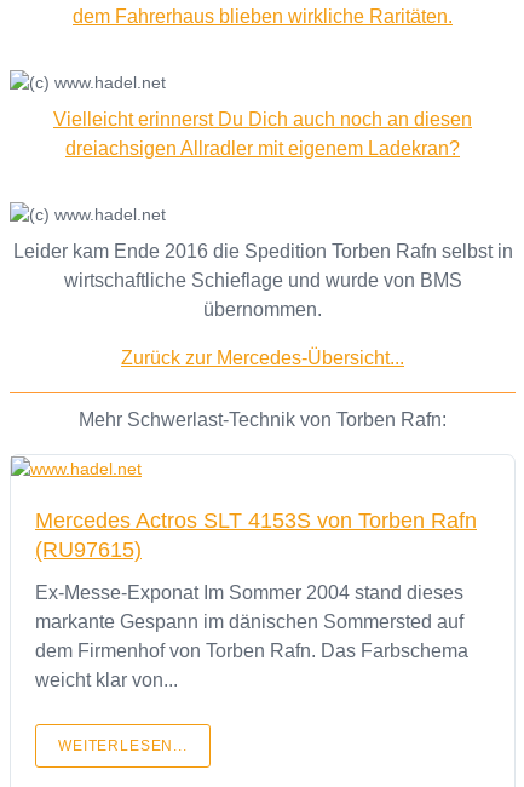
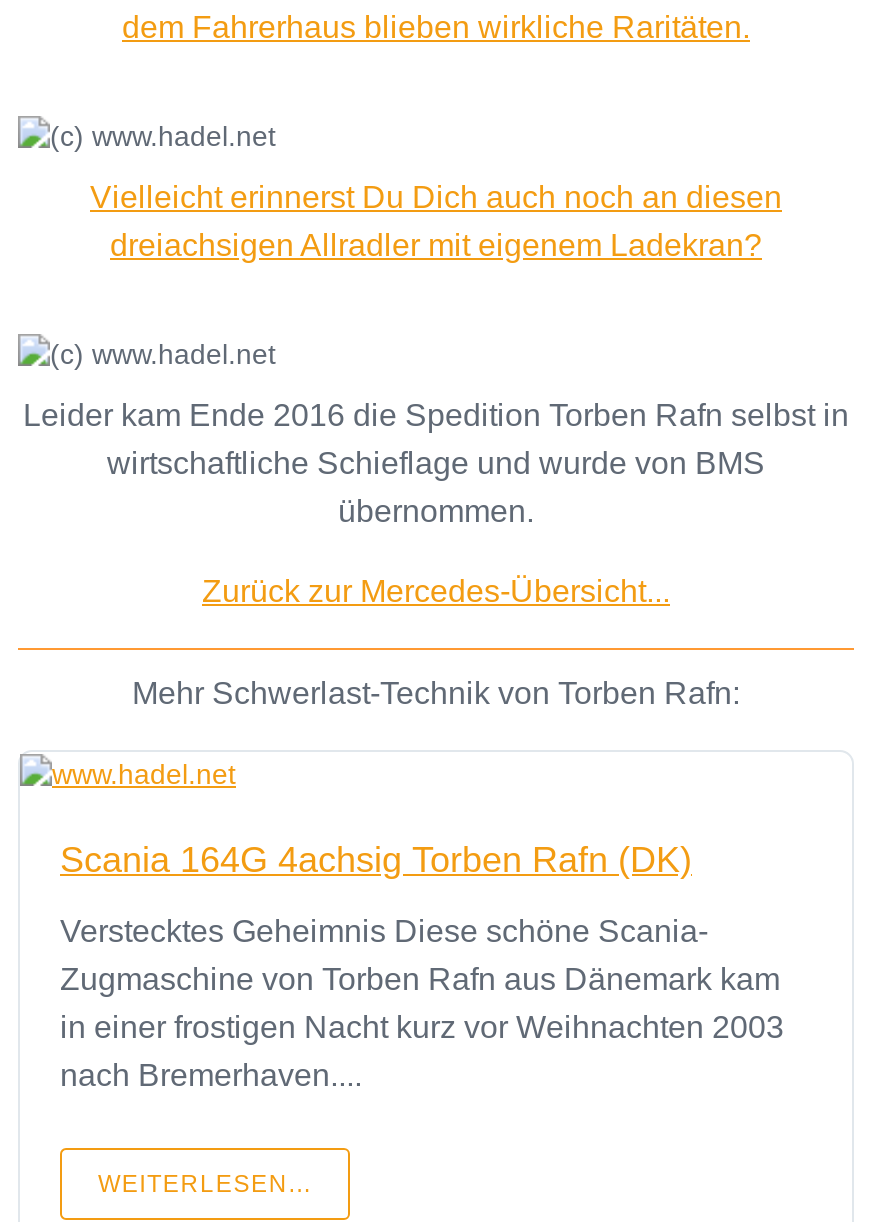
- Mercedes Actros SLT 4153S von Torben Rafn
- (RU97615)
+ Scania 164G 4achsig Torben Rafn (DK)

- Ex-Messe-Exponat Im Sommer 2004 stand dieses
- markante Gespann im dänischen Sommersted auf
- dem Firmenhof von Torben Rafn. Das Farbschema
- weicht klar von...
+ Verstecktes Geheimnis Diese schöne Scania-
+ Zugmaschine von Torben Rafn aus Dänemark kam
+ in einer frostigen Nacht kurz vor Weihnachten 2003
+ nach Bremerhaven....
